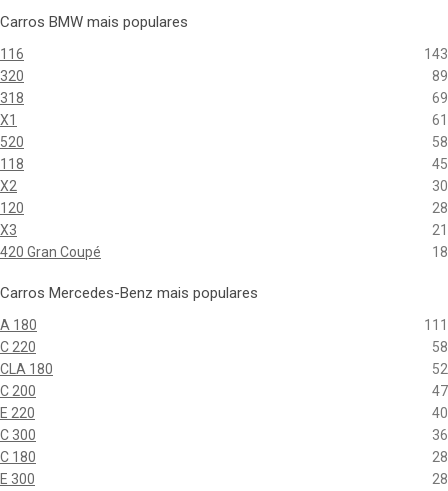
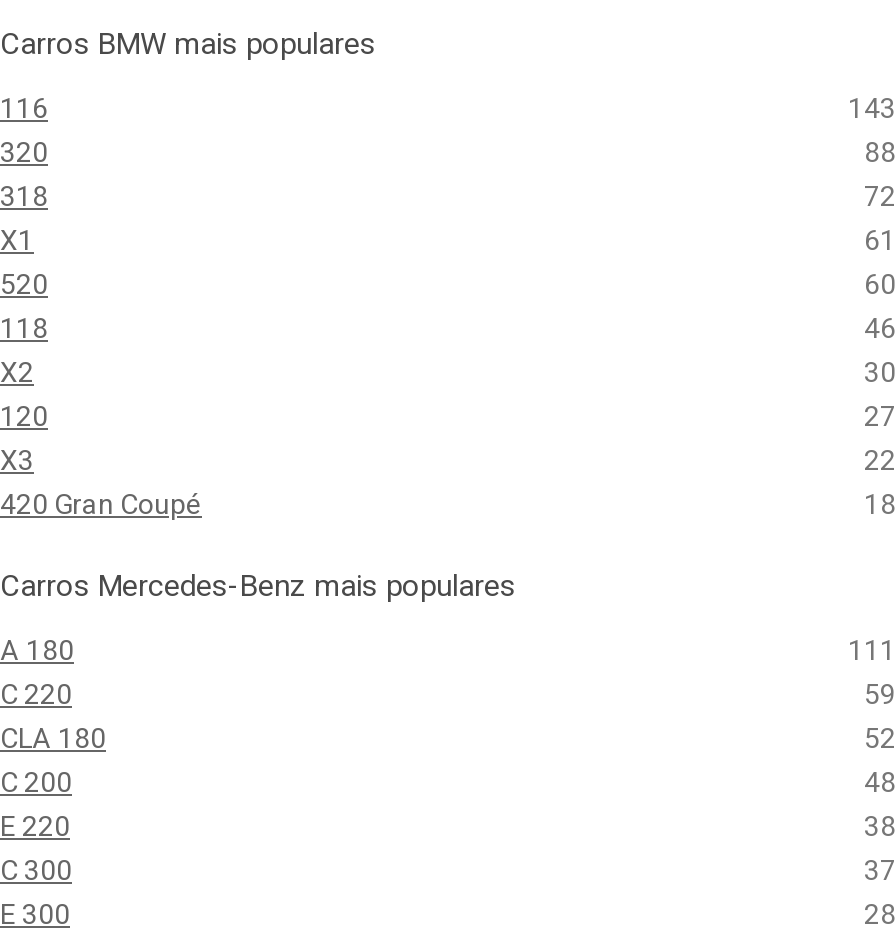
- 89
+ 88

- 69
+ 72

- 58
+ 60

- 45
+ 46

- 28
+ 27

- 21
+ 22

- 58
+ 59

- 47
+ 48

- 40
+ 38

- 36
- C 180
- 28
+ 37
